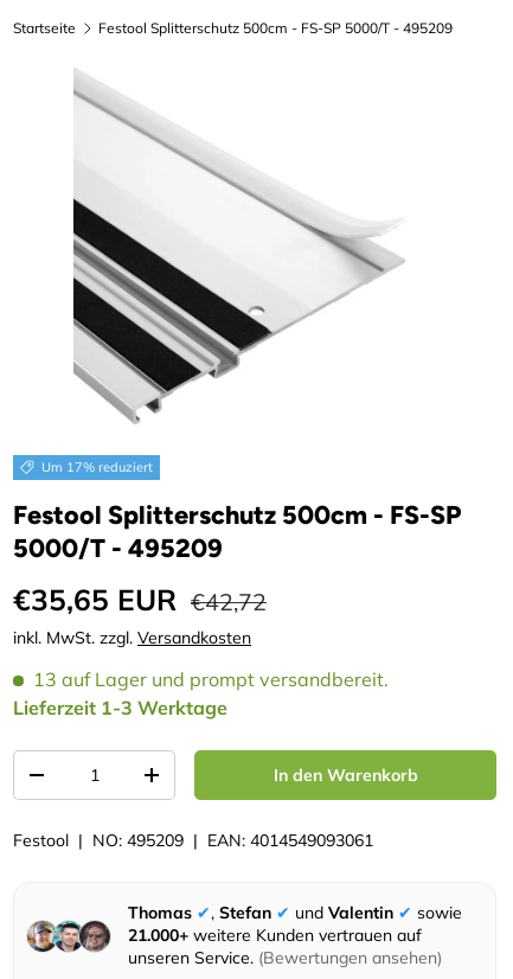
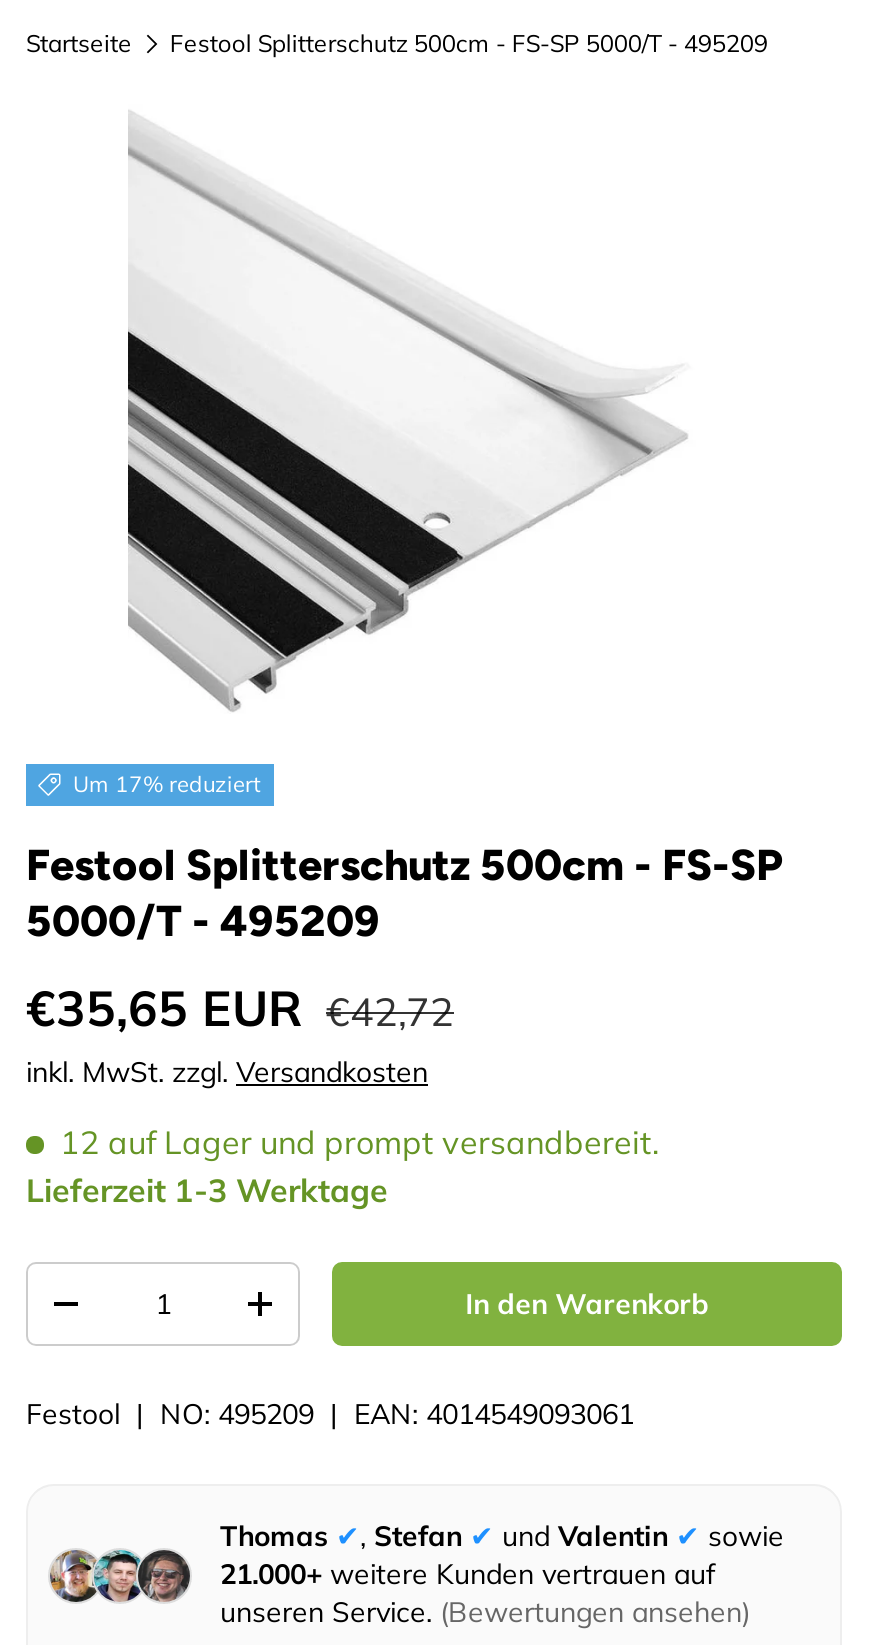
- 13 auf Lager und prompt versandbereit.
+ 12 auf Lager und prompt versandbereit.
